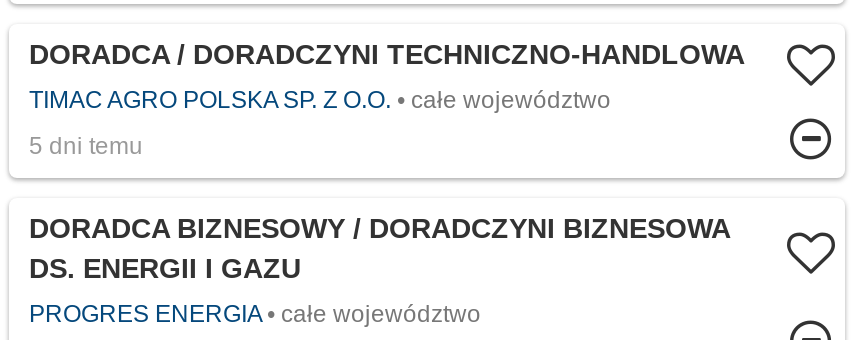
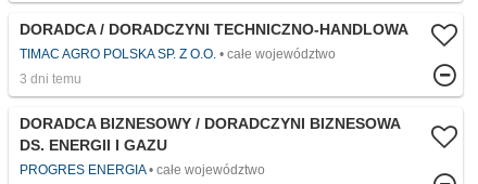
- 5 dni temu
+ 3 dni temu
